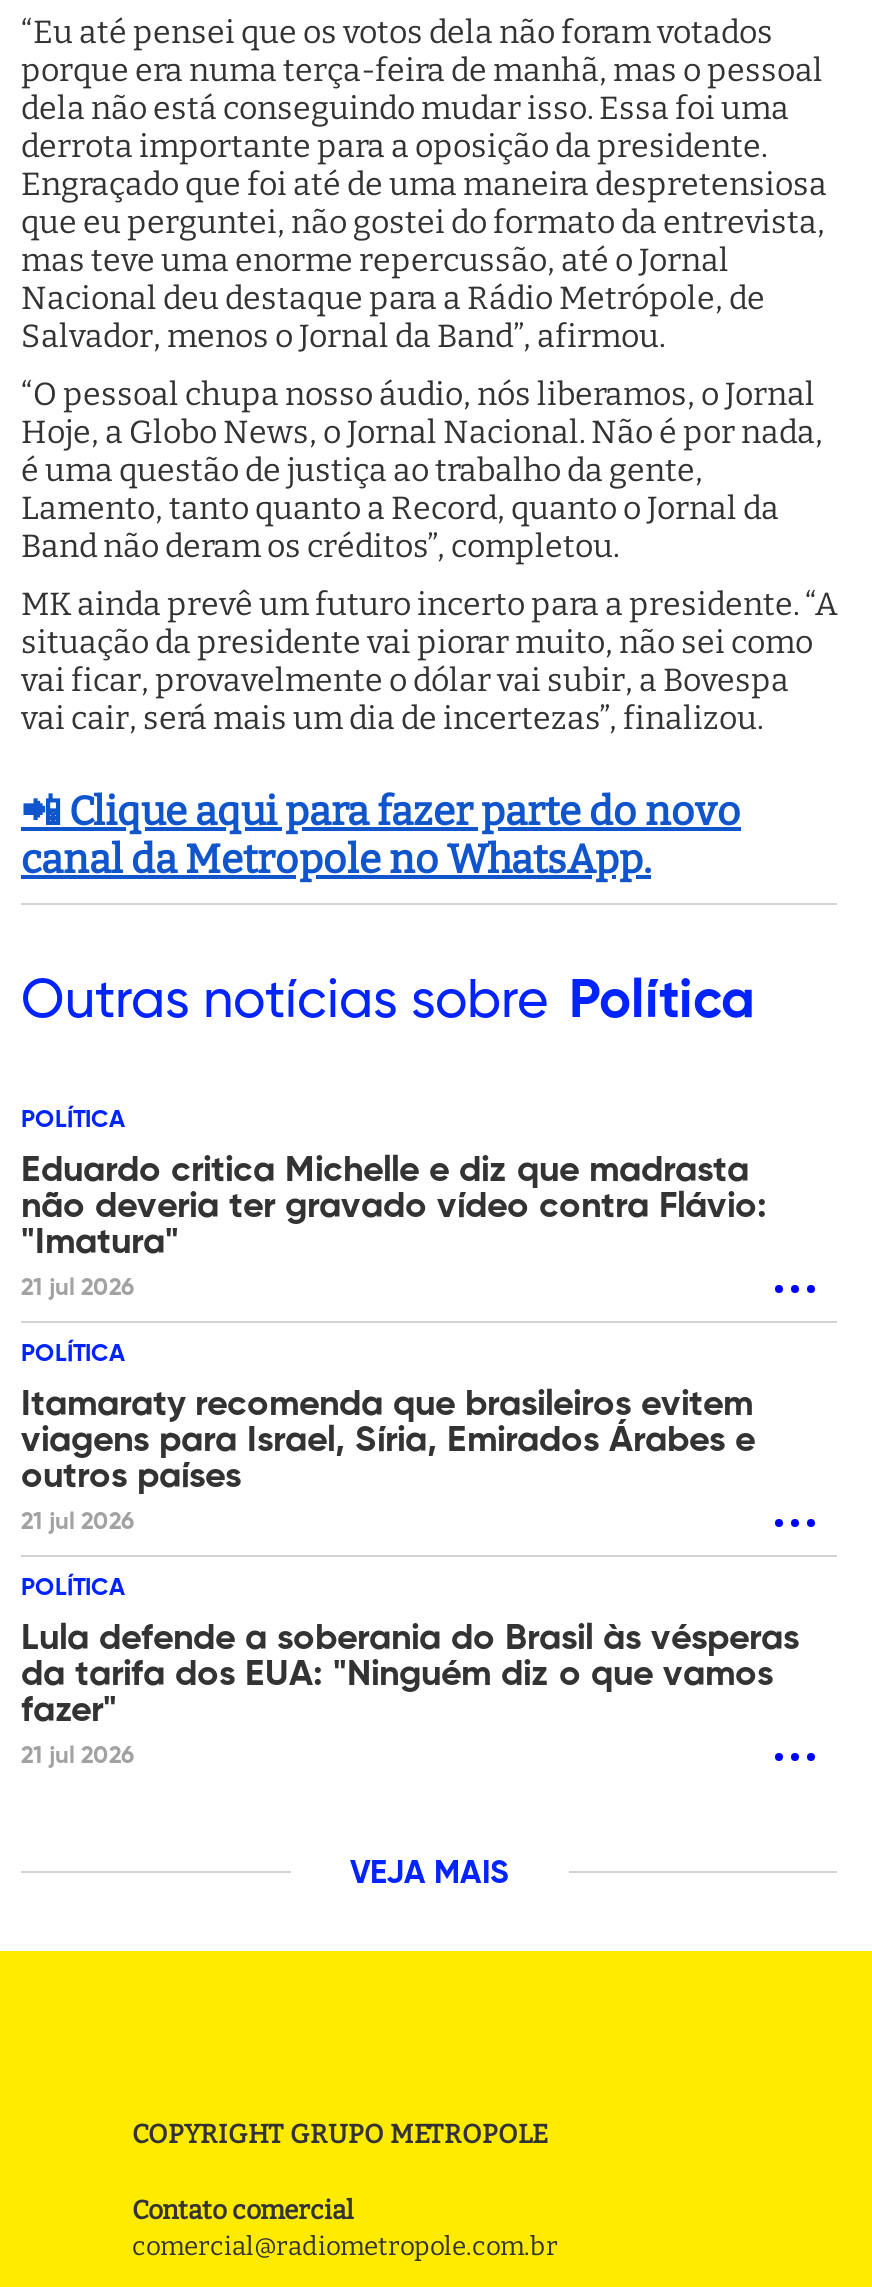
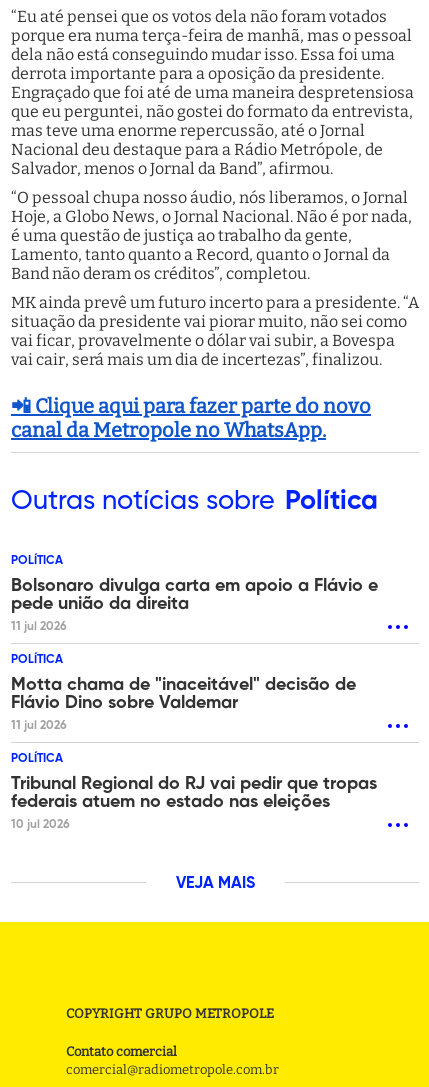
- Eduardo critica Michelle e diz que madrasta
- não deveria ter gravado vídeo contra Flávio:
- "Imatura"
- 21 jul 2026
+ Bolsonaro divulga carta em apoio a Flávio e
+ pede união da direita
+ 11 jul 2026

- Itamaraty recomenda que brasileiros evitem
- viagens para Israel, Síria, Emirados Árabes e
- outros países
- 21 jul 2026
+ Motta chama de "inaceitável" decisão de
+ Flávio Dino sobre Valdemar
+ 11 jul 2026

- Lula defende a soberania do Brasil às vésperas
- da tarifa dos EUA: "Ninguém diz o que vamos
- fazer"
- 21 jul 2026
+ Tribunal Regional do RJ vai pedir que tropas
+ federais atuem no estado nas eleições
+ 10 jul 2026
